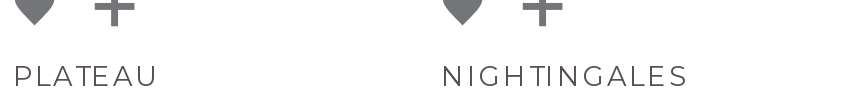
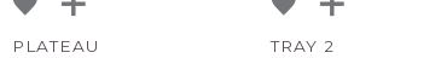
- NIGHTINGALES
+ TRAY 2
